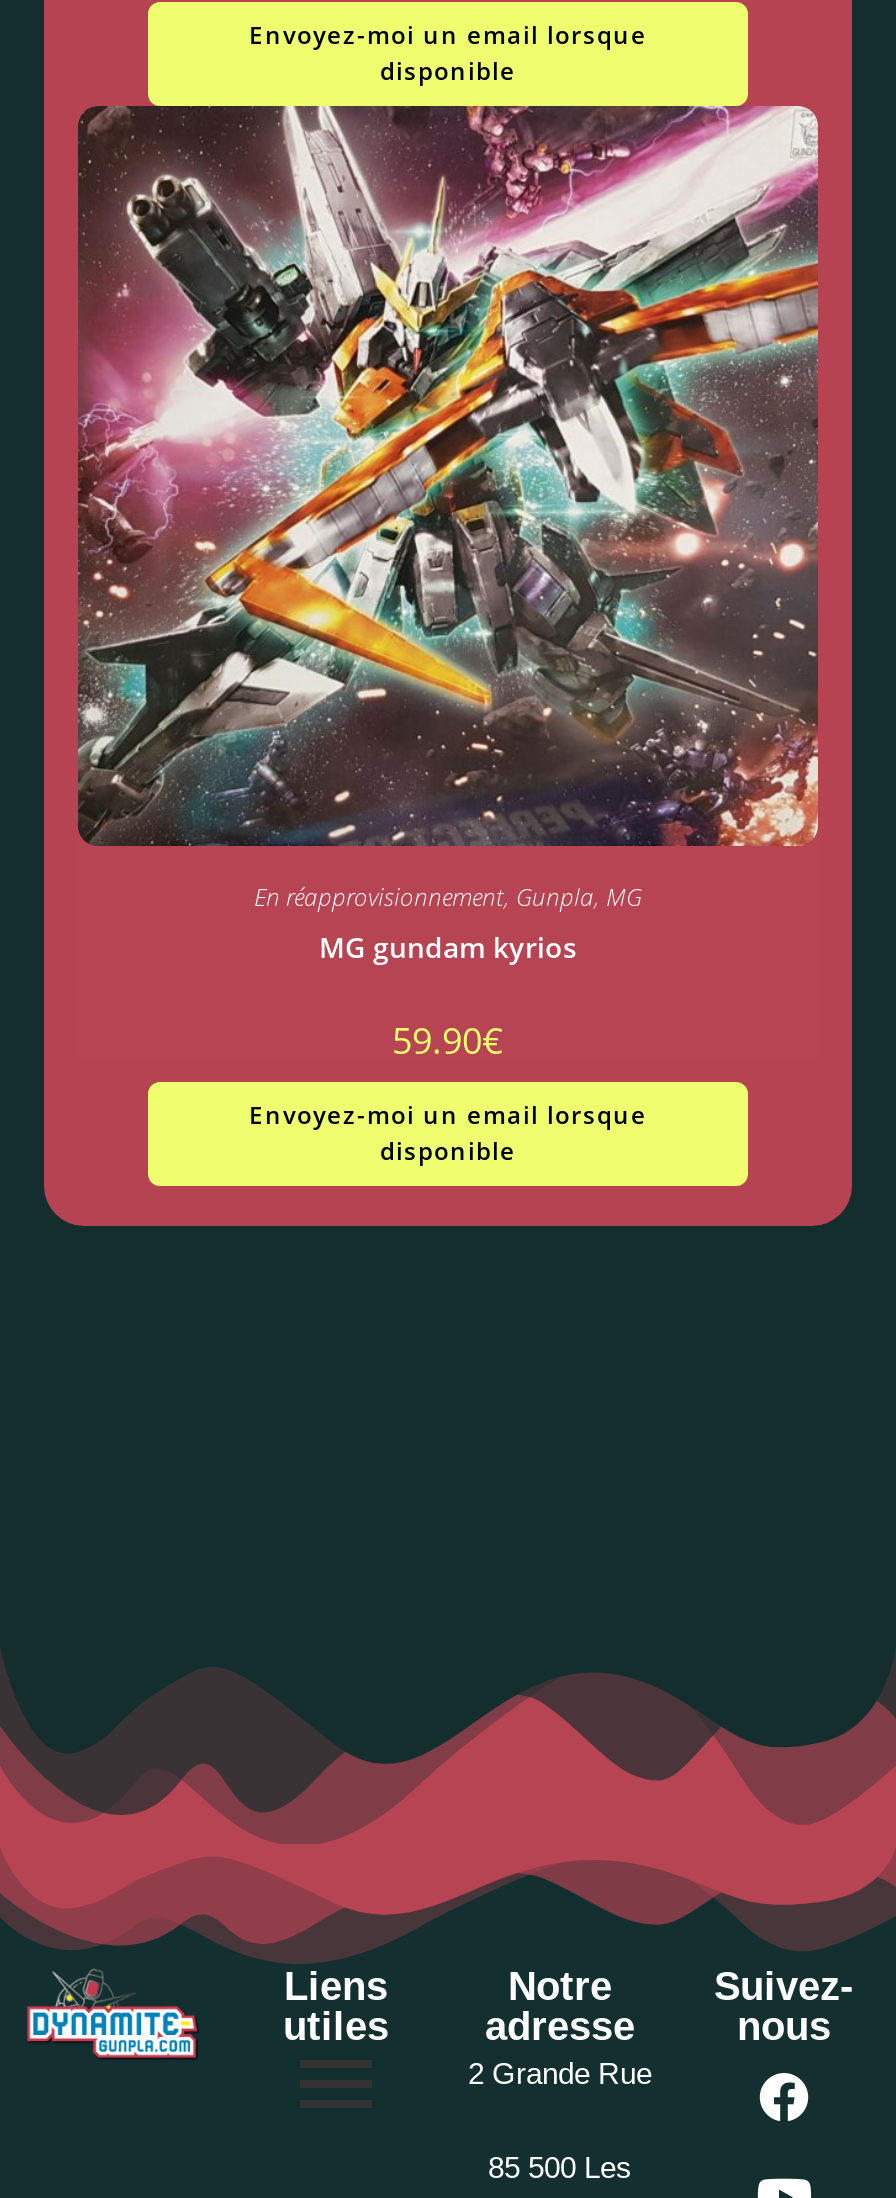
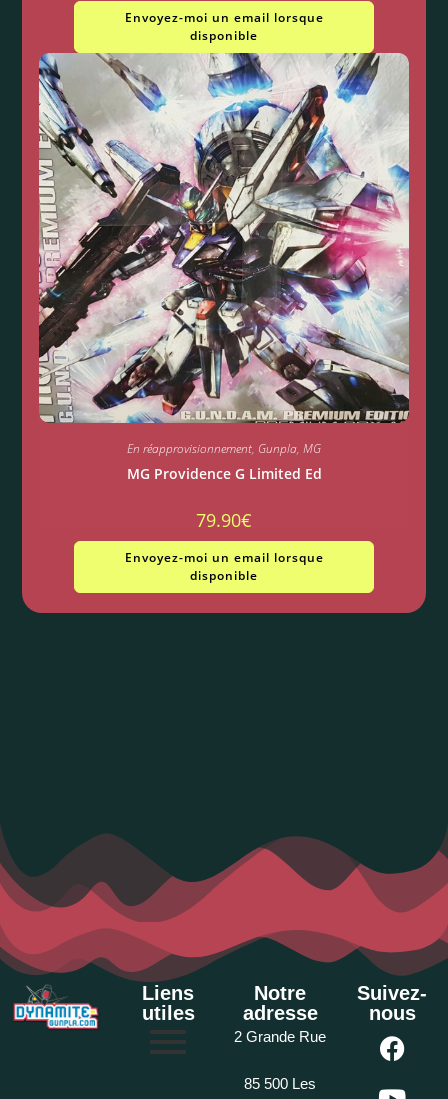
- [image]
+ [image]

- MG gundam kyrios
+ MG Providence G Limited Ed

- 59.90€
+ 79.90€
